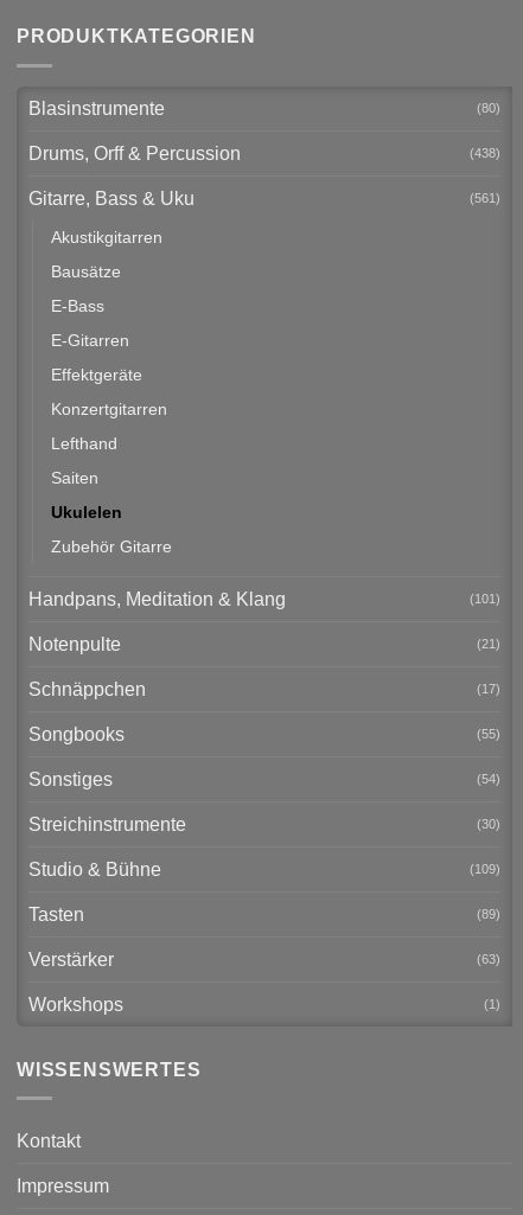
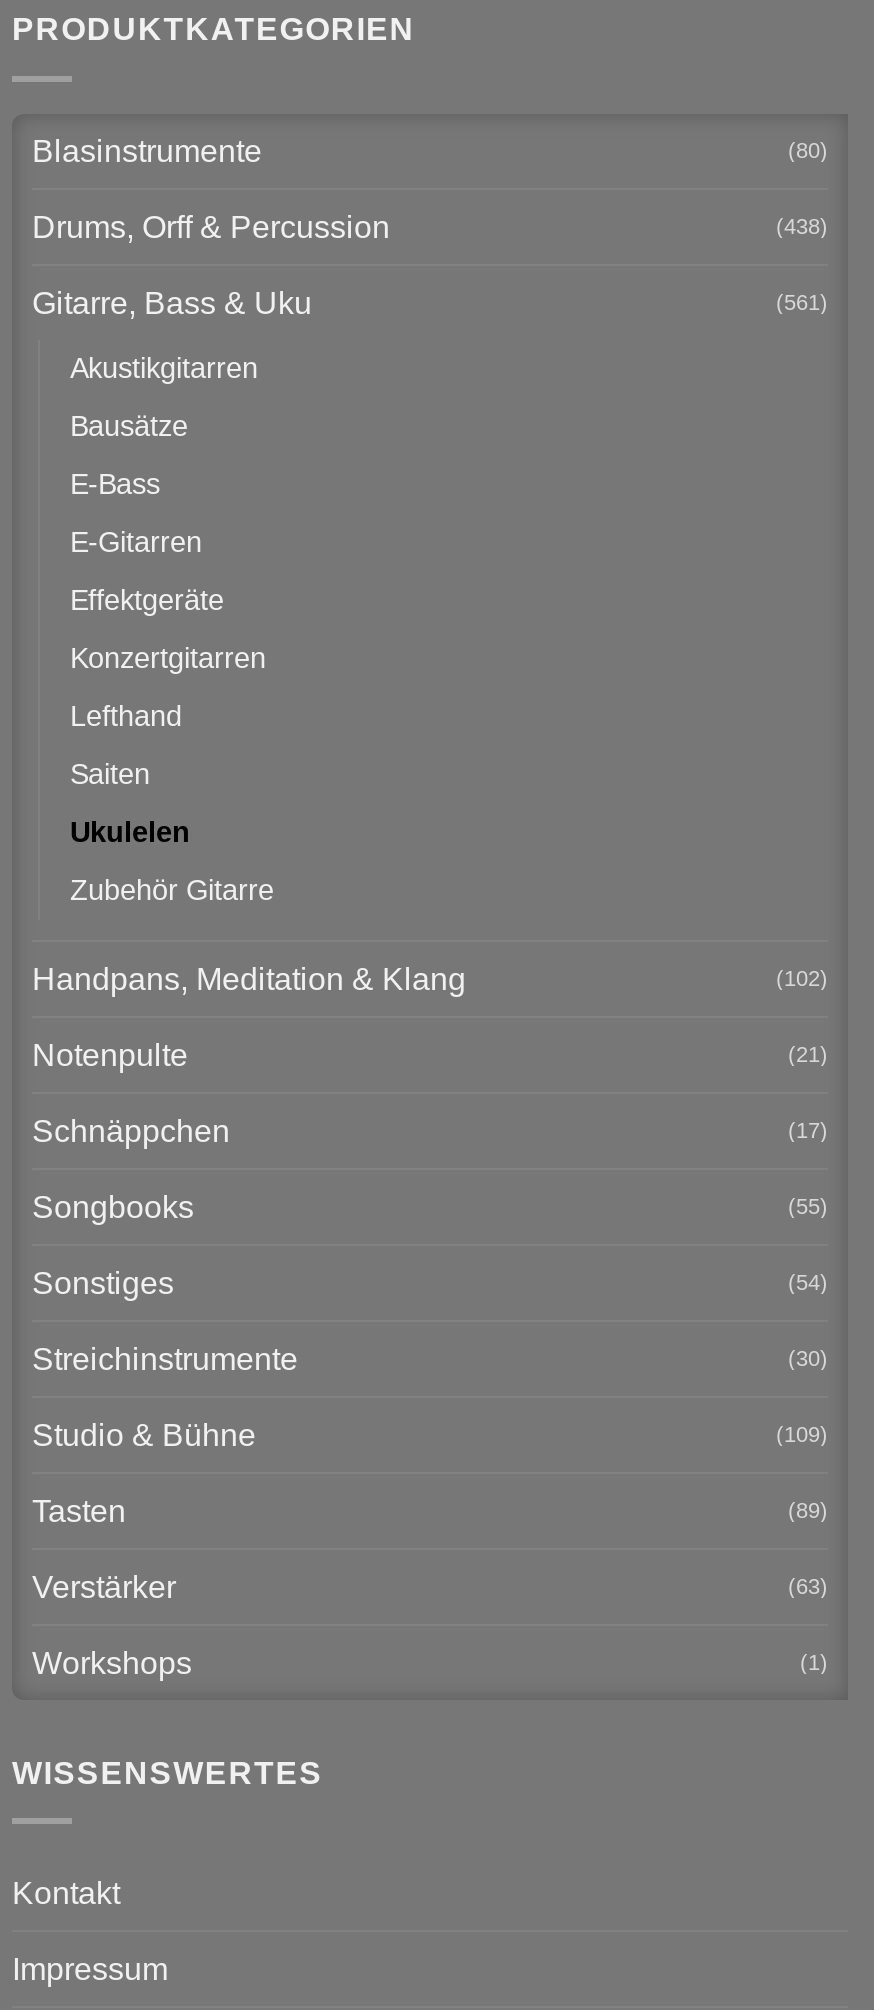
- (101)
+ (102)
